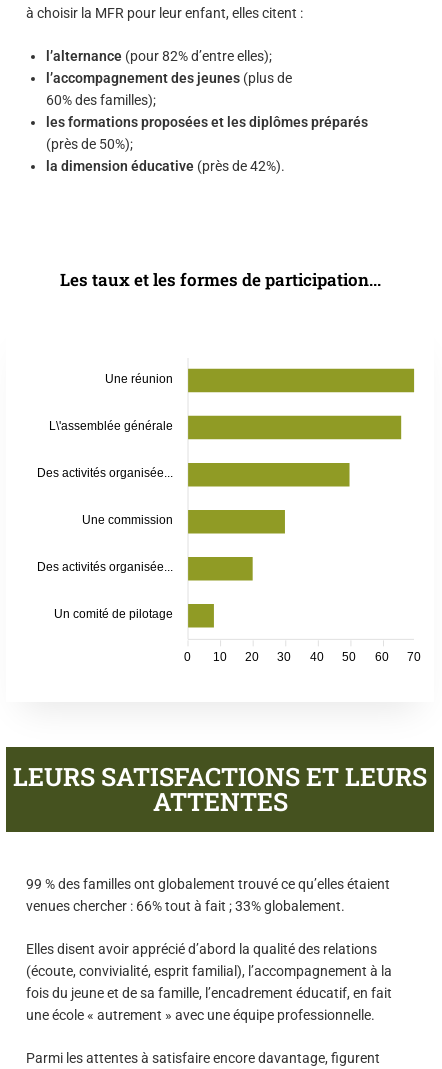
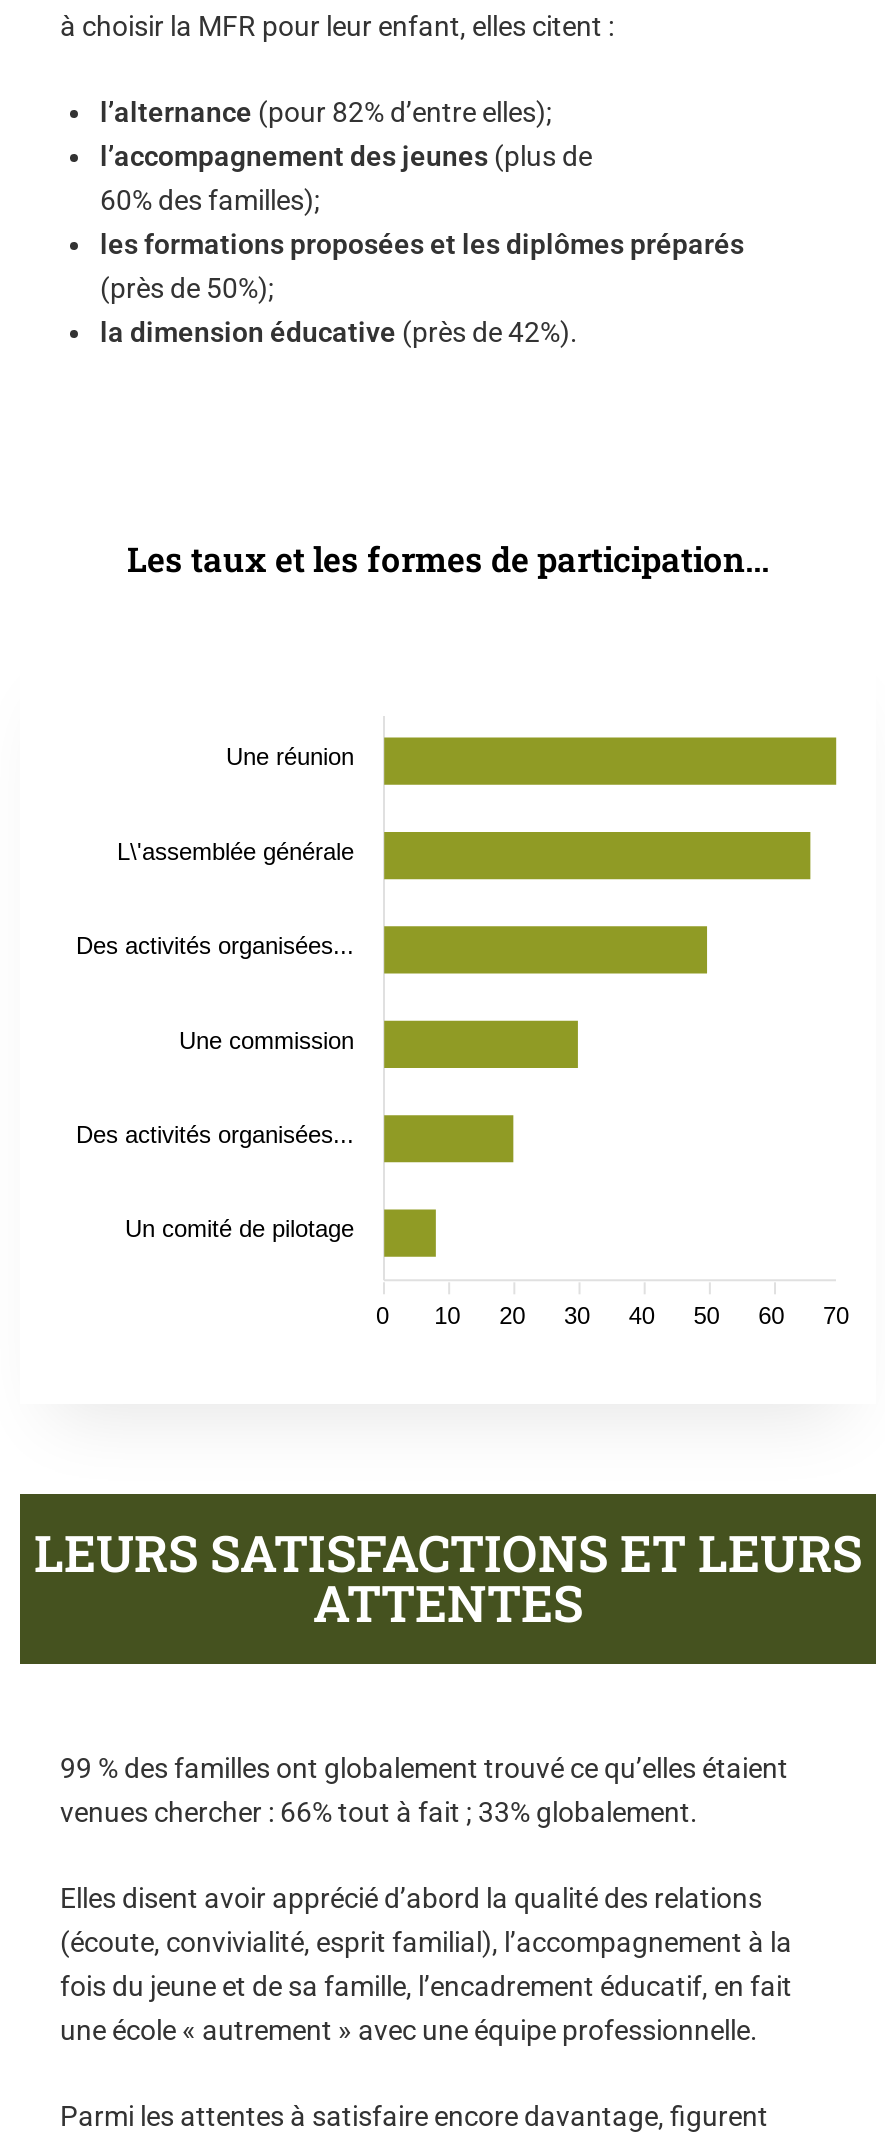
- Des activités organisée...
+ Des activités organisées...

- Des activités organisée...
+ Des activités organisées...
